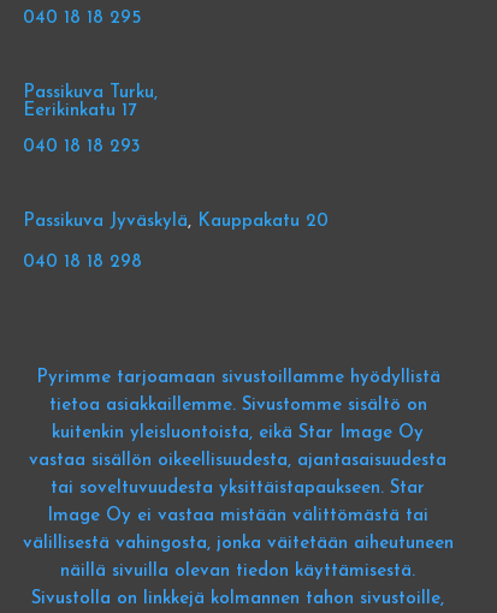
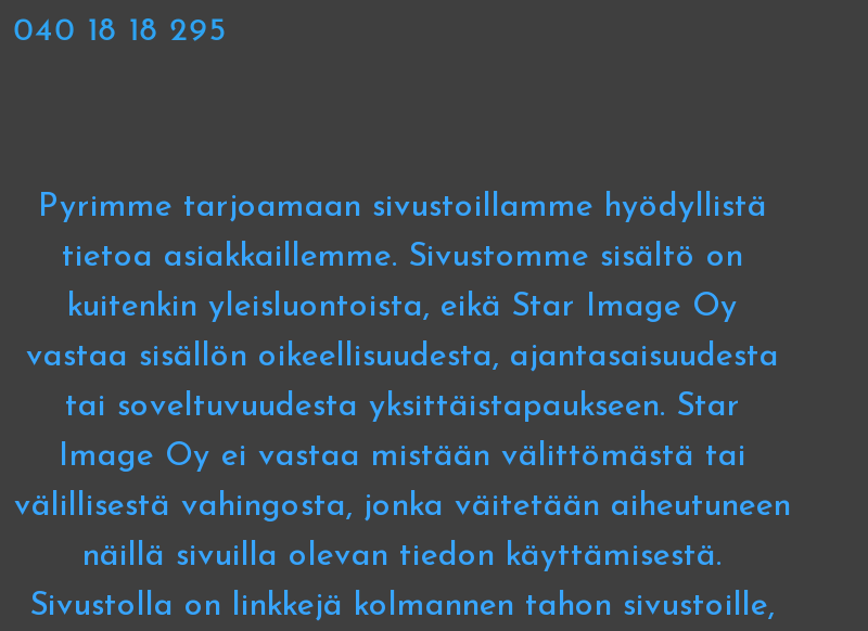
- Passikuva Turku,
- Eerikinkatu 17
- 040 18 18 293

- Passikuva Jyväskylä, Kauppakatu 20
- 040 18 18 298
